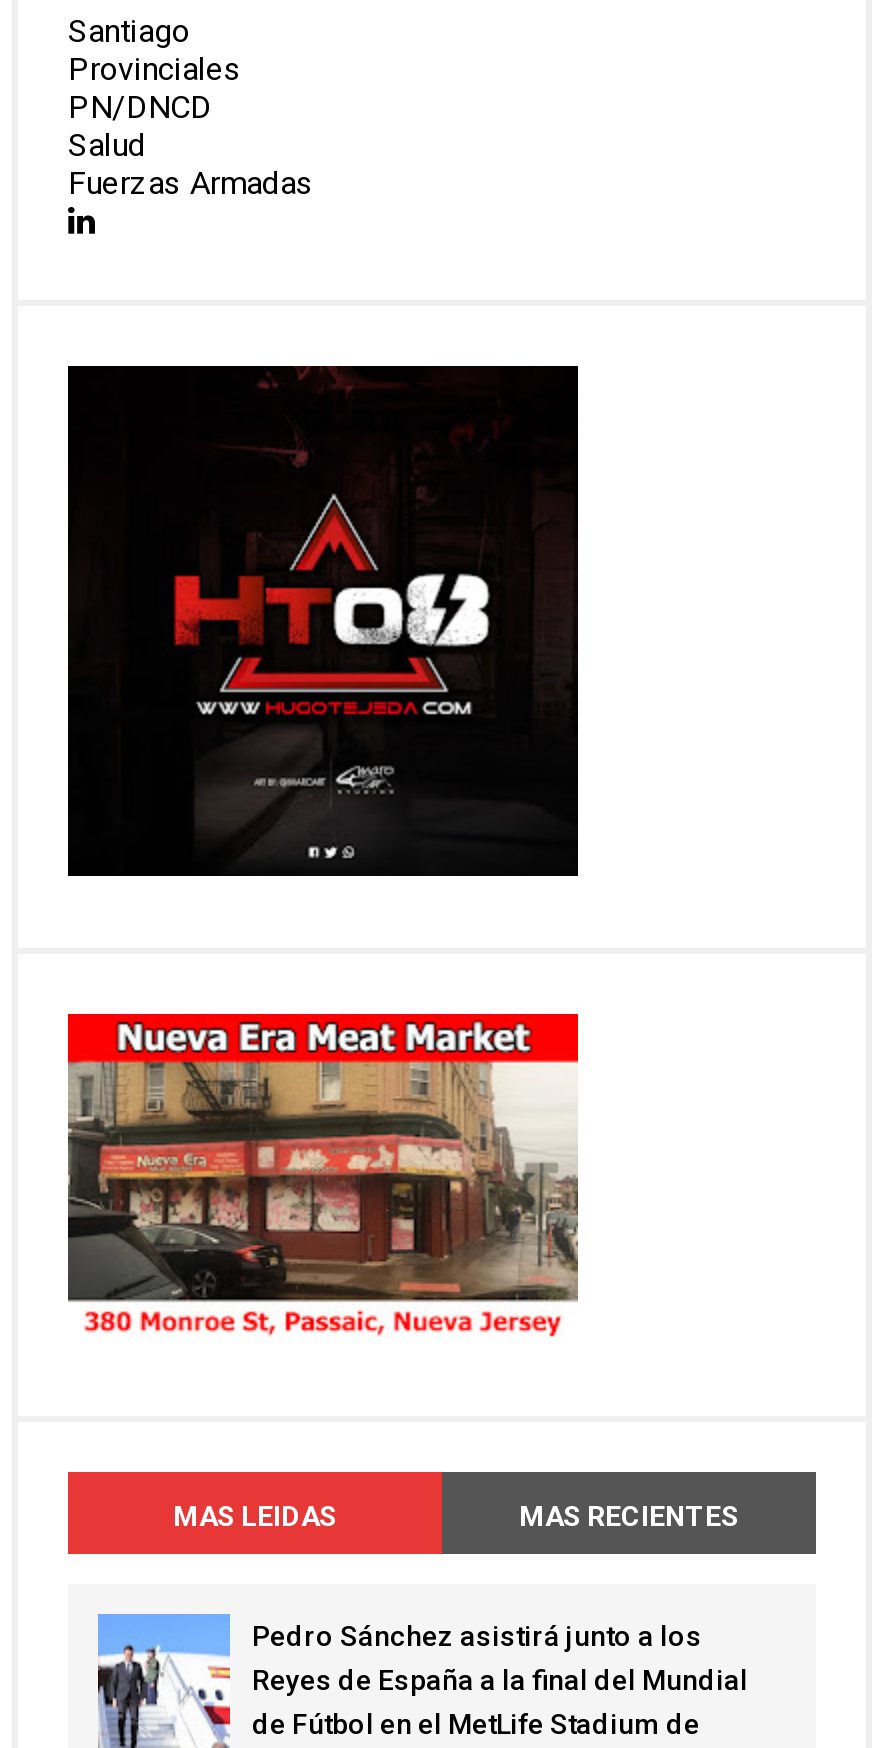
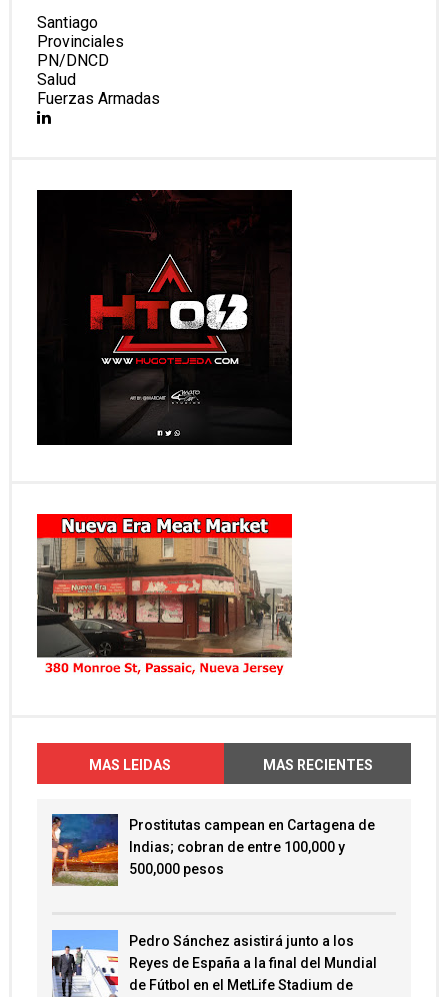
+ [image]
+ Prostitutas campean en Cartagena de
+ Indias; cobran de entre 100,000 y
+ 500,000 pesos
